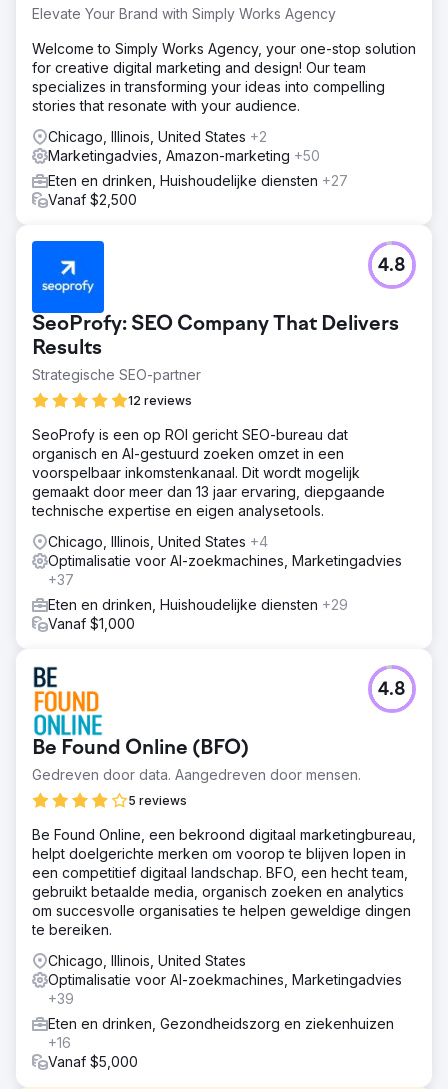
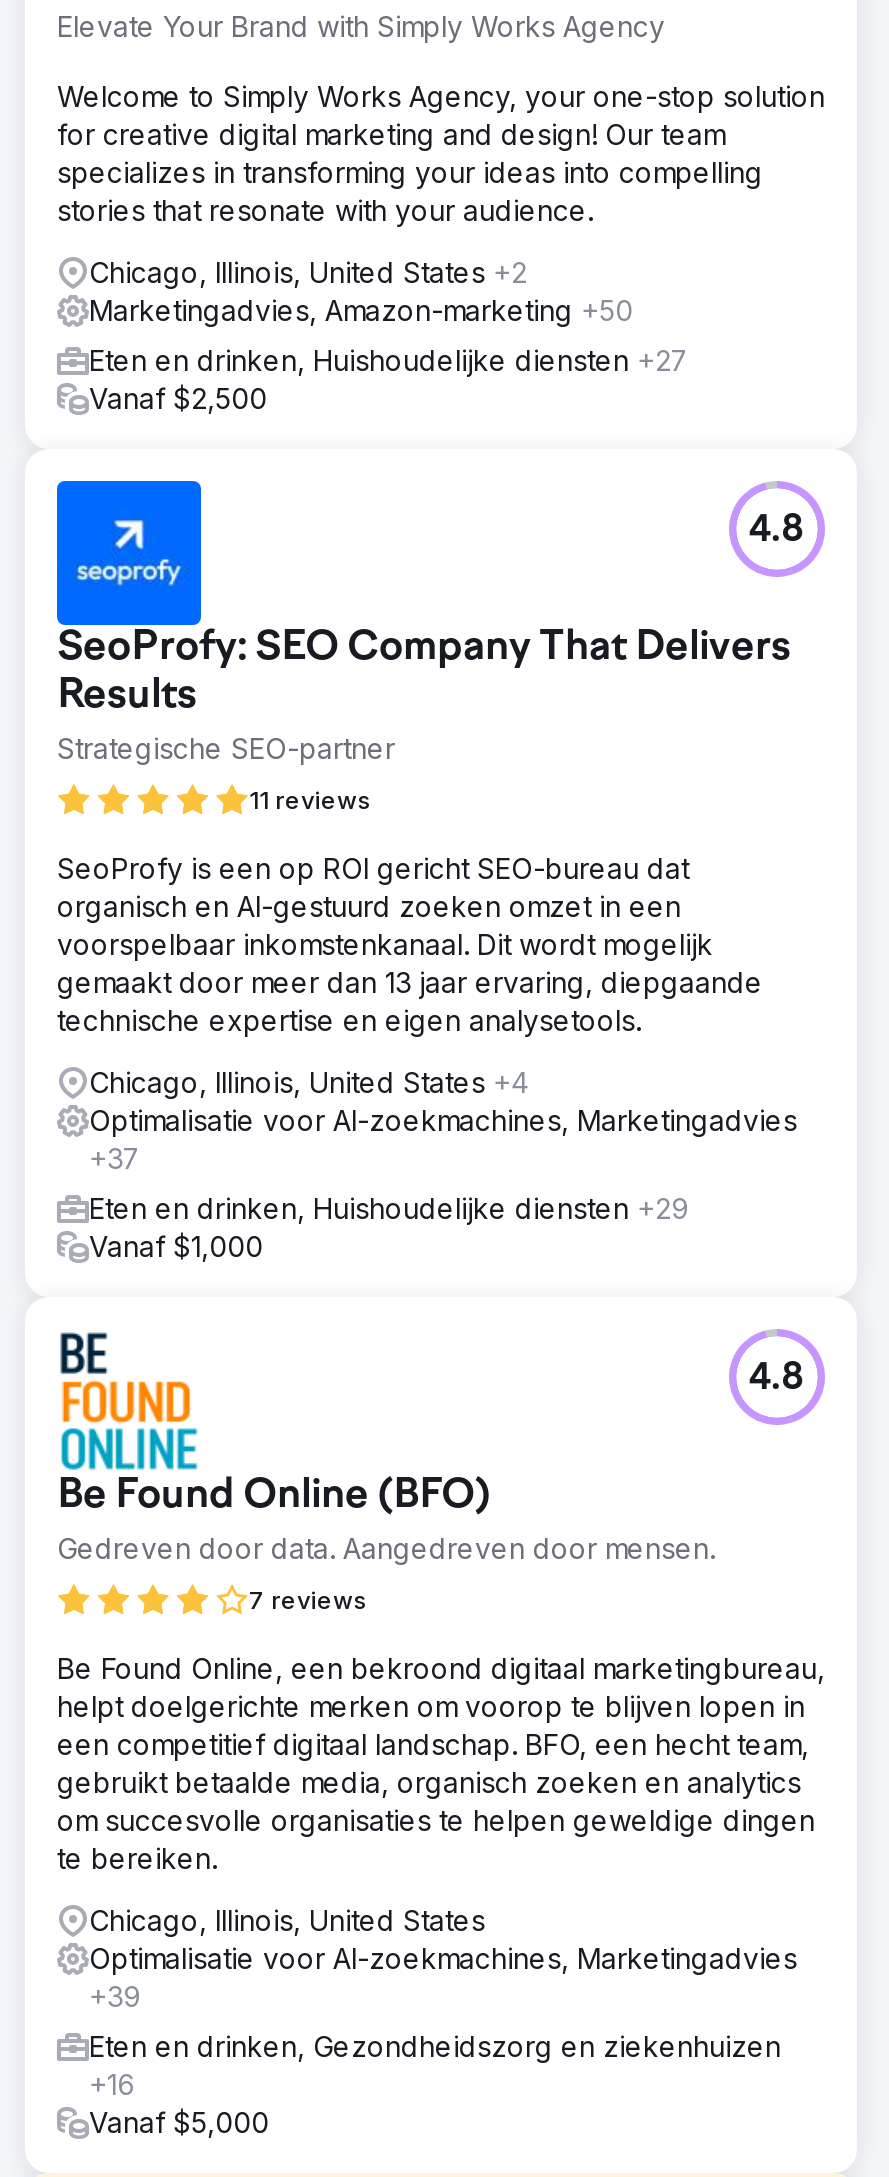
- 12 reviews
+ 11 reviews

- 5 reviews
+ 7 reviews
